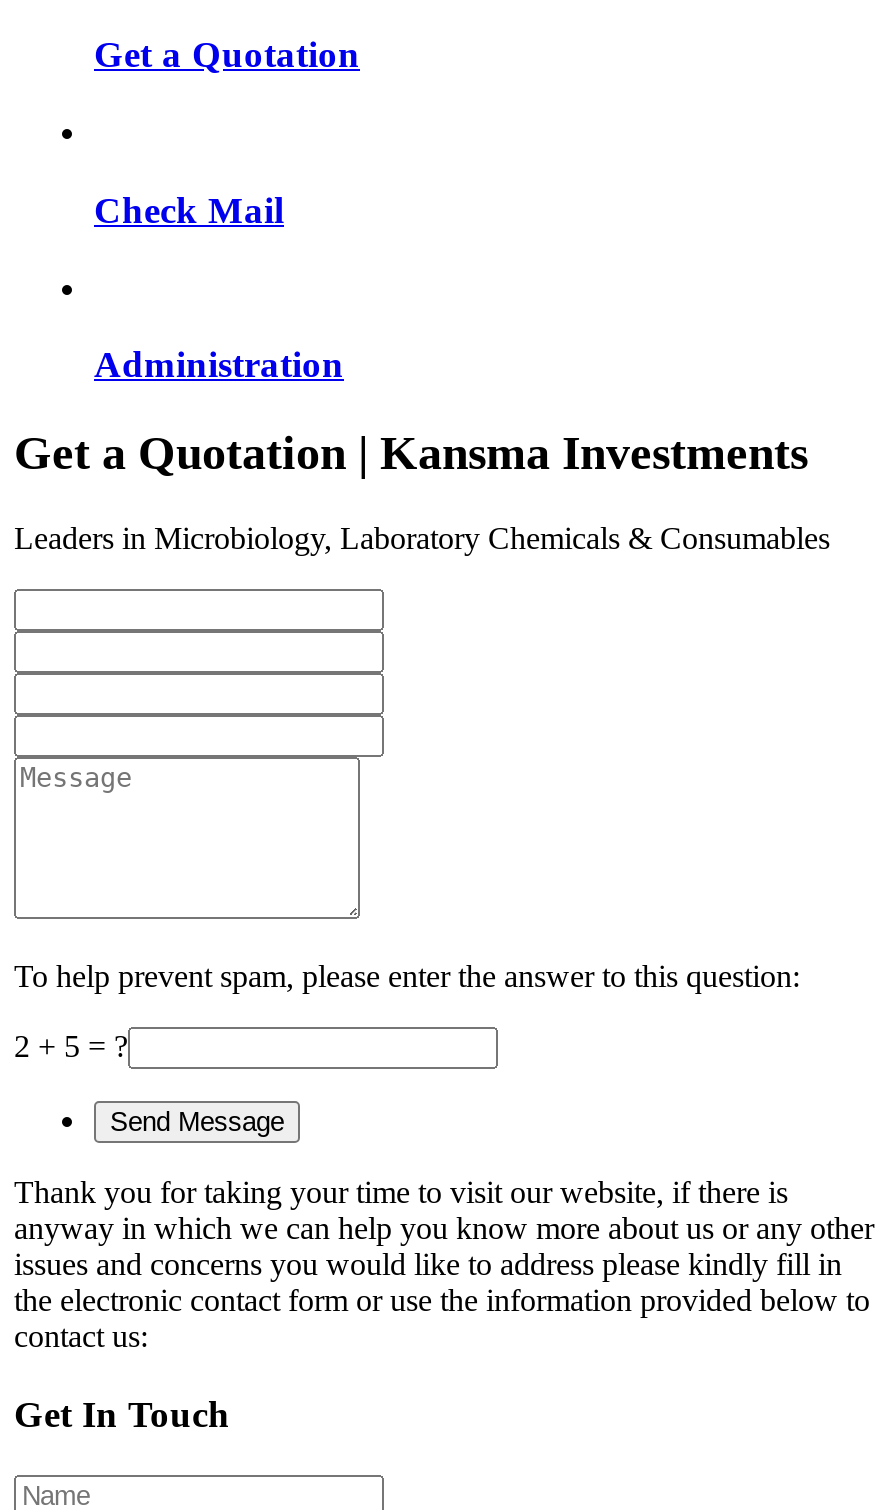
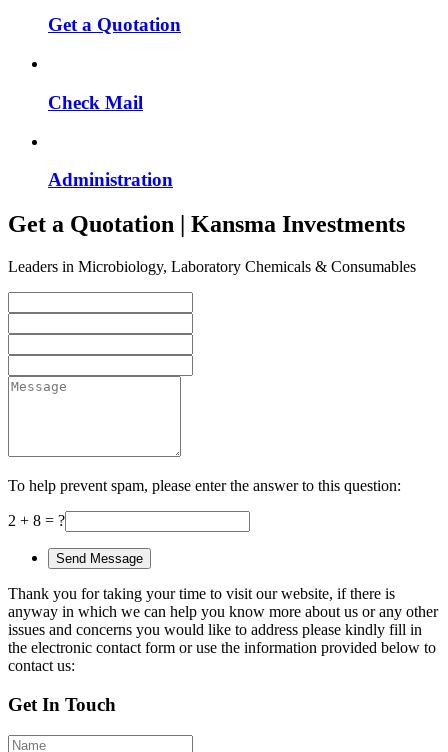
- 2 + 5 = ?
+ 2 + 8 = ?
